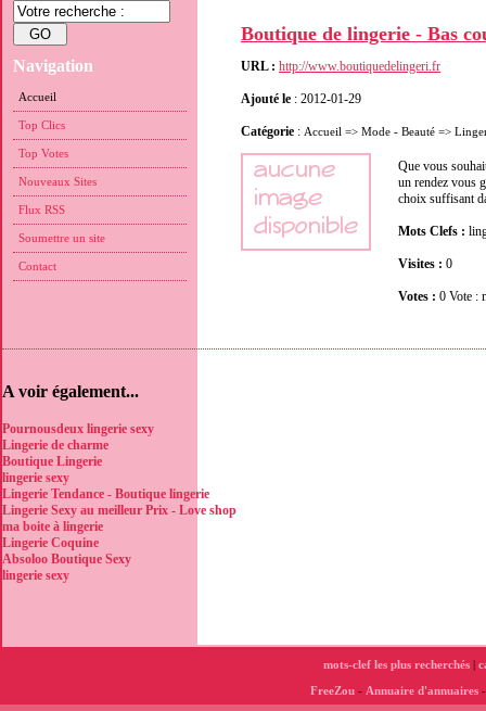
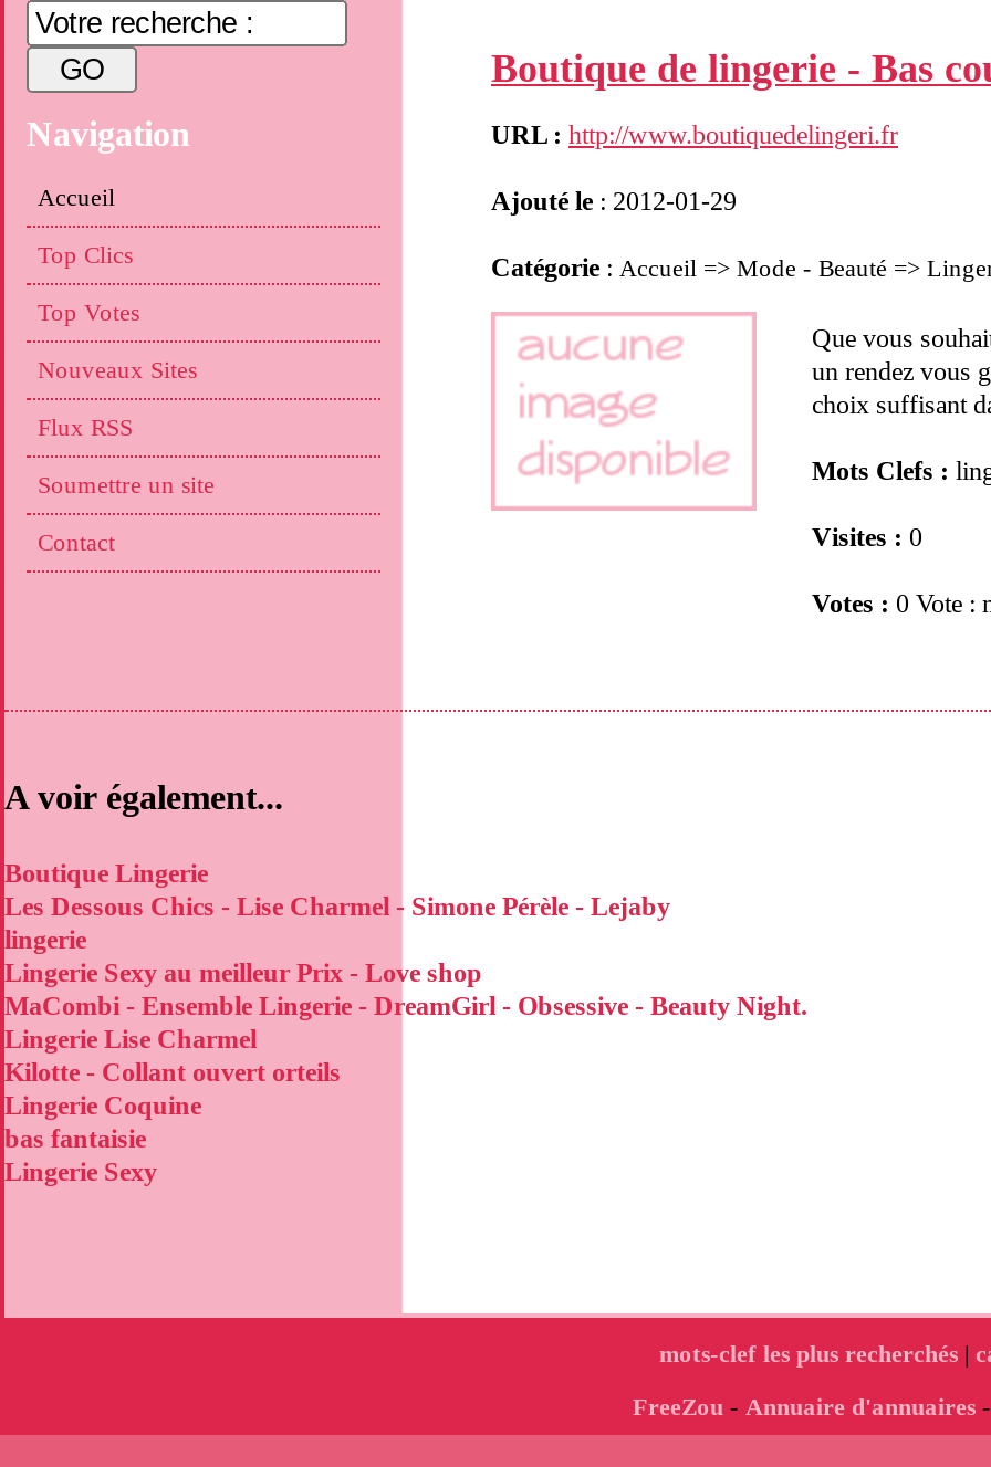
- Pournousdeux lingerie sexy
- Lingerie de charme

moved up: Boutique Lingerie

- lingerie sexy
- Lingerie Tendance - Boutique lingerie
+ Les Dessous Chics - Lise Charmel - Simone Pérèle - Lejaby
+ lingerie

moved up: Lingerie Sexy au meilleur Prix - Love shop

- ma boite à lingerie
+ MaCombi - Ensemble Lingerie - DreamGirl - Obsessive - Beauty Night.
+ Lingerie Lise Charmel
+ Kilotte - Collant ouvert orteils

- Absoloo Boutique Sexy
- lingerie sexy
+ bas fantaisie
+ Lingerie Sexy
